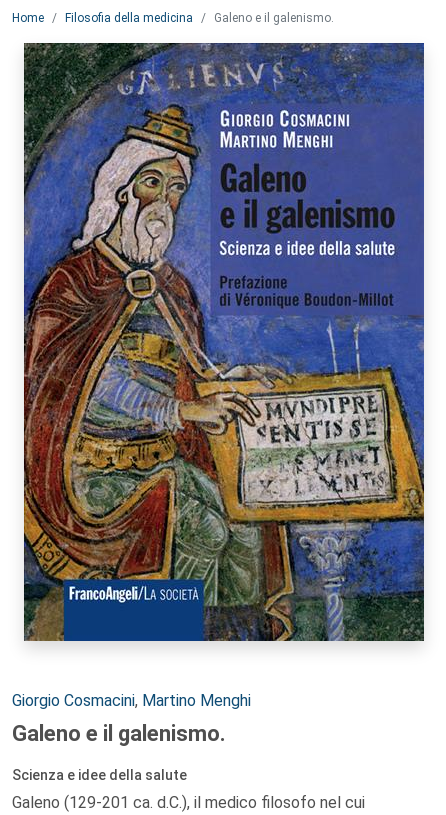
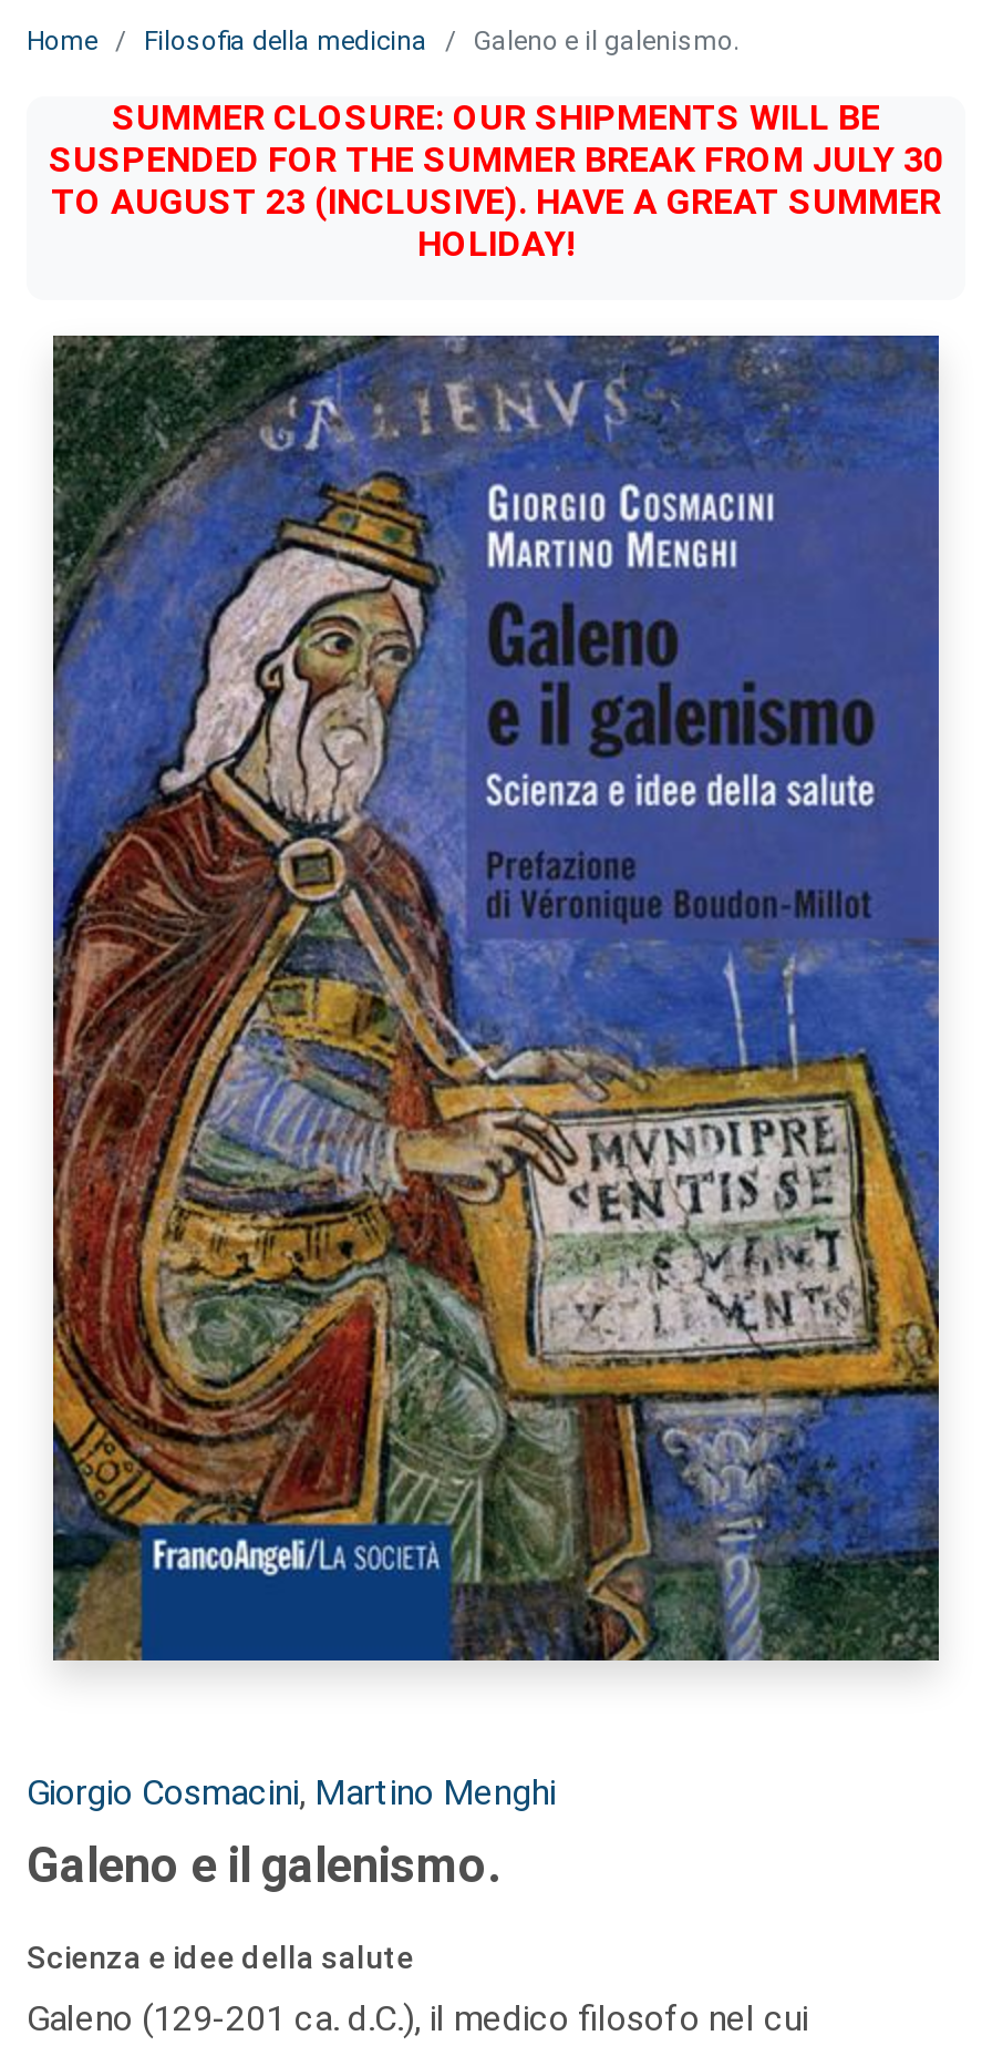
+ SUMMER CLOSURE: OUR SHIPMENTS WILL BE
+ SUSPENDED FOR THE SUMMER BREAK FROM JULY 30
+ TO AUGUST 23 (INCLUSIVE). HAVE A GREAT SUMMER
+ HOLIDAY!
